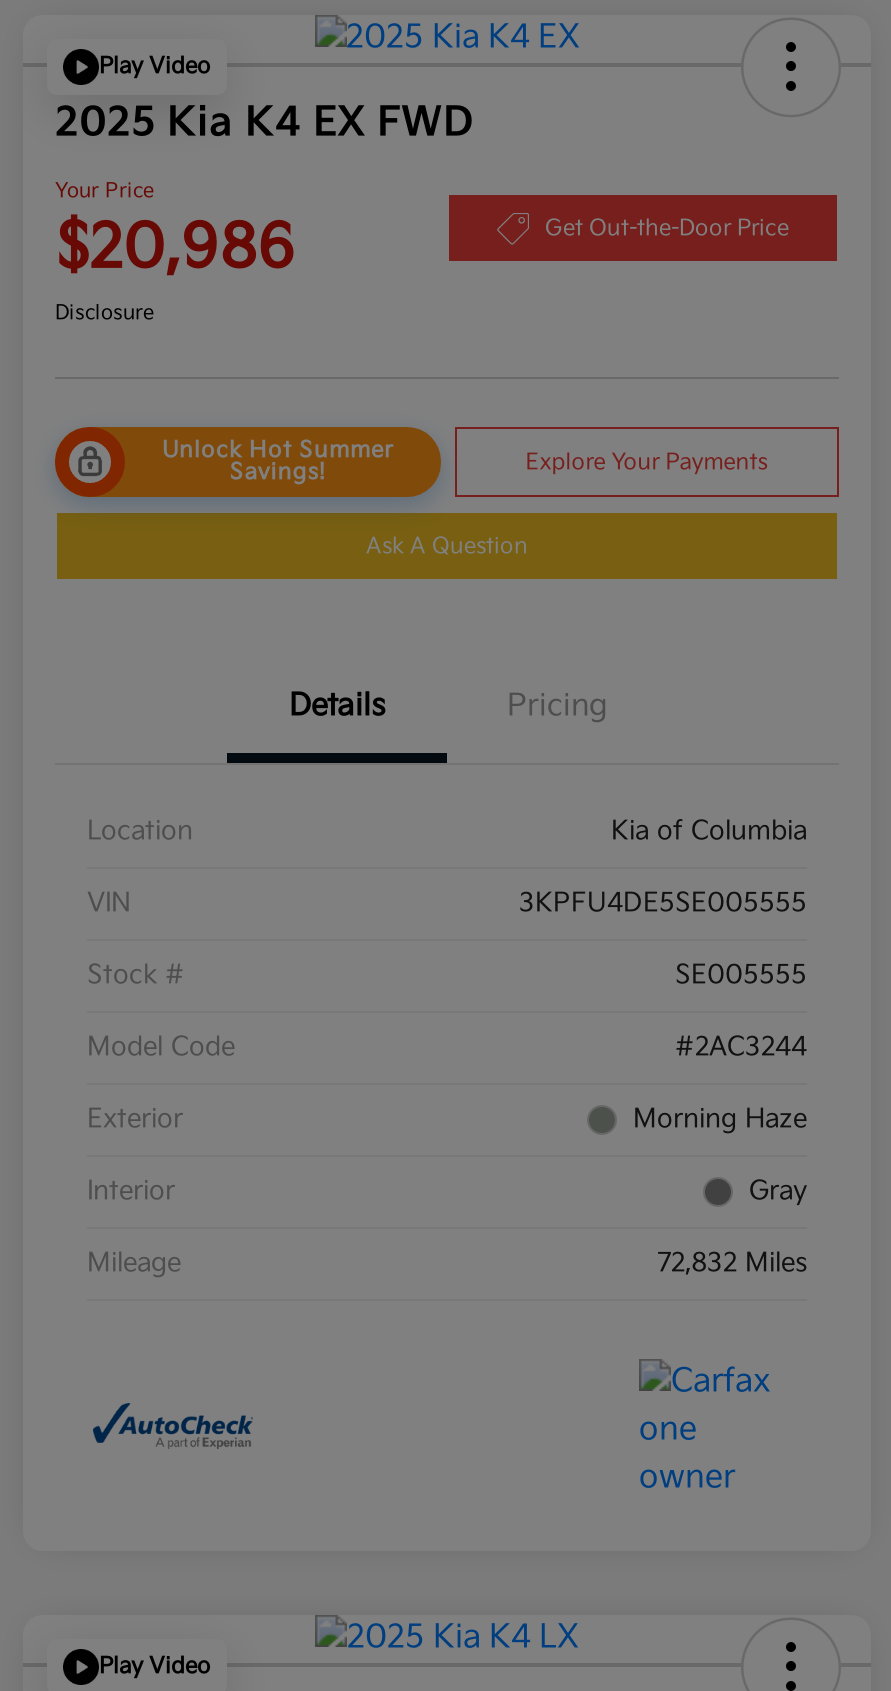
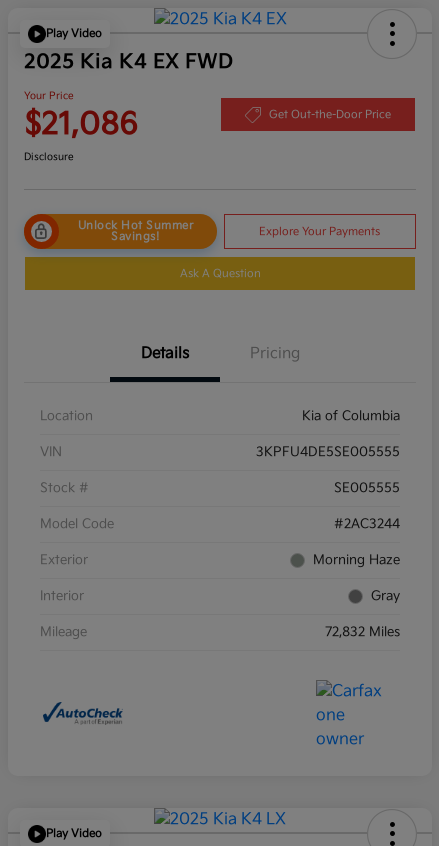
- $20,986
+ $21,086
